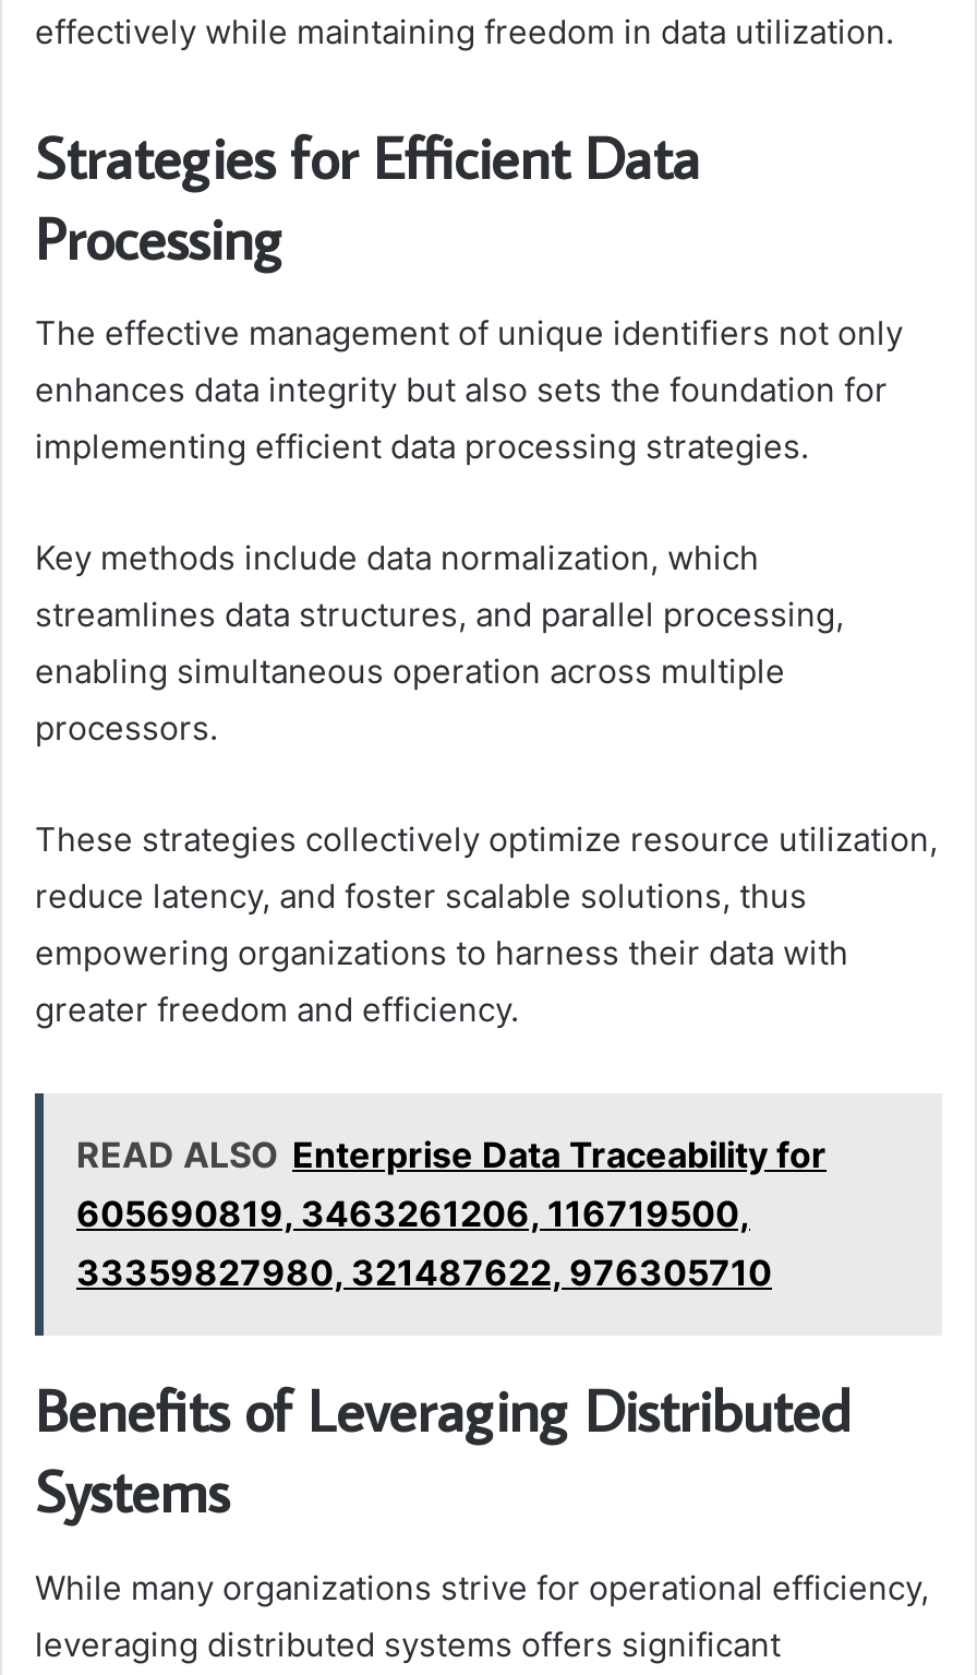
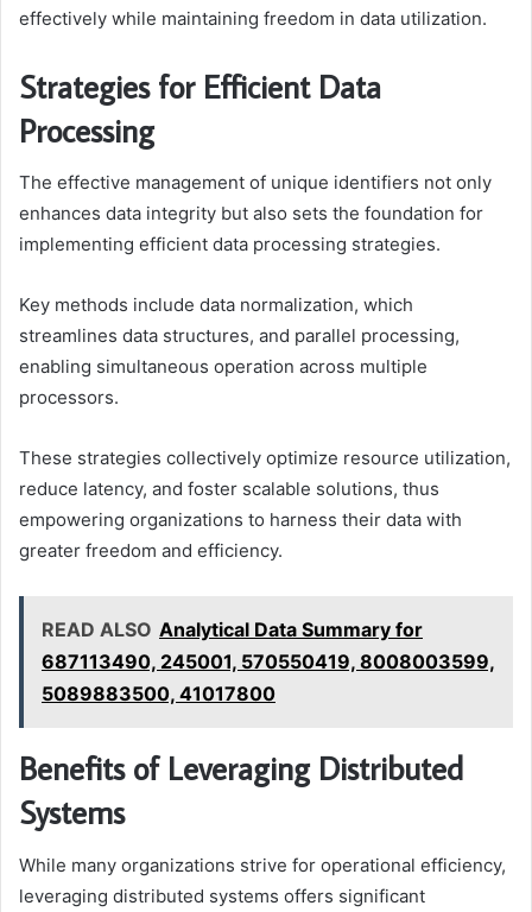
- READ ALSO Enterprise Data Traceability for
- 605690819, 3463261206, 116719500,
- 33359827980, 321487622, 976305710
+ READ ALSO Analytical Data Summary for
+ 687113490, 245001, 570550419, 8008003599,
+ 5089883500, 41017800
